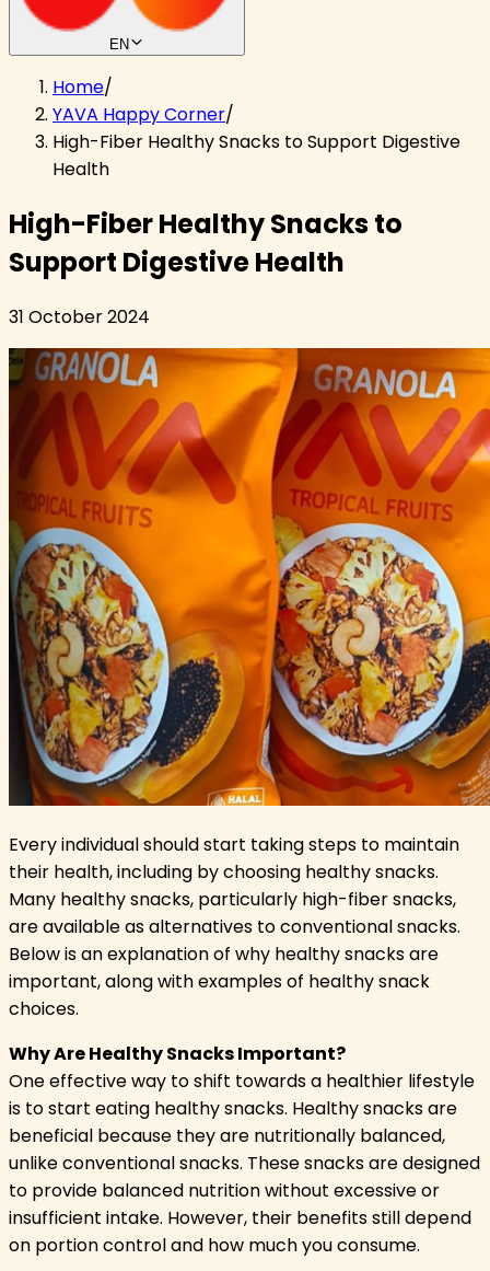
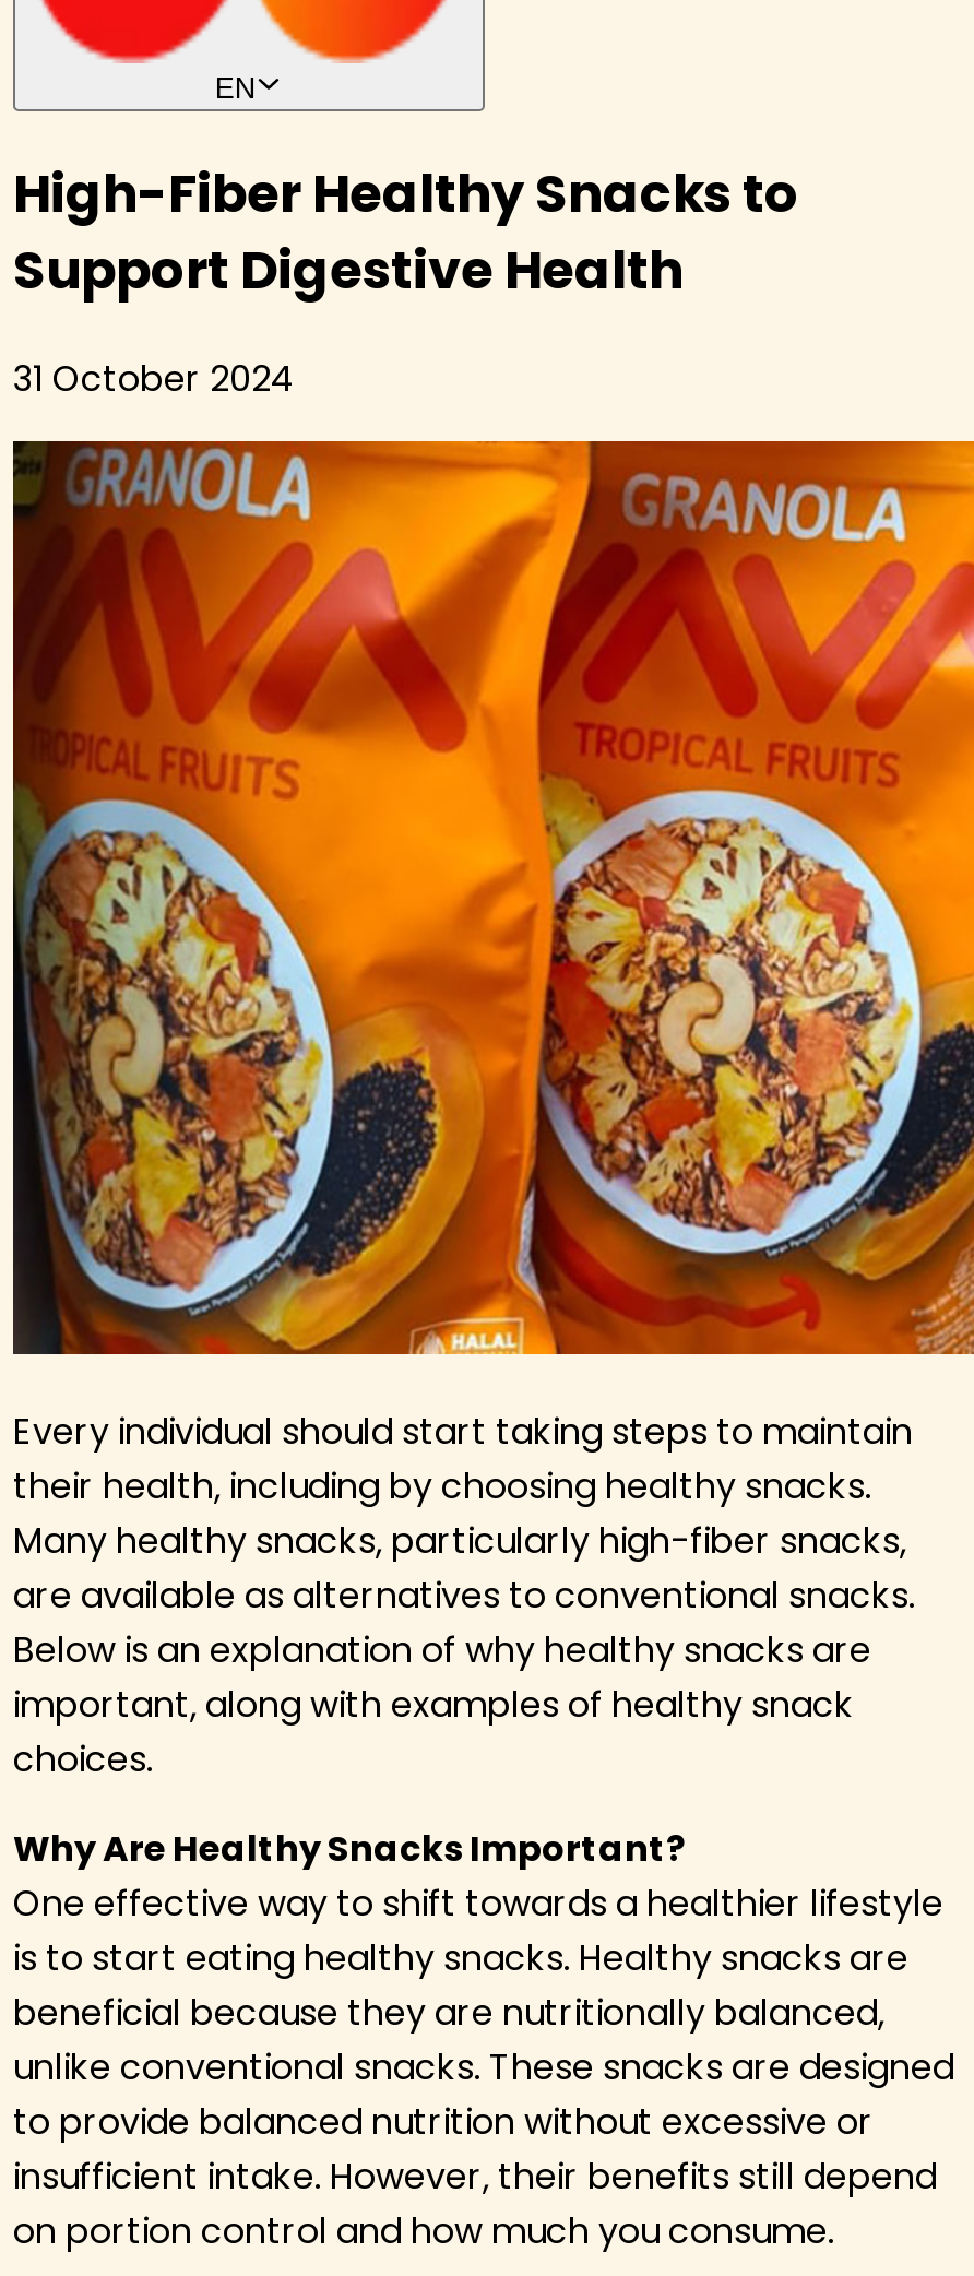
- Home/
- YAVA Happy Corner/
- High-Fiber Healthy Snacks to Support Digestive
- Health
